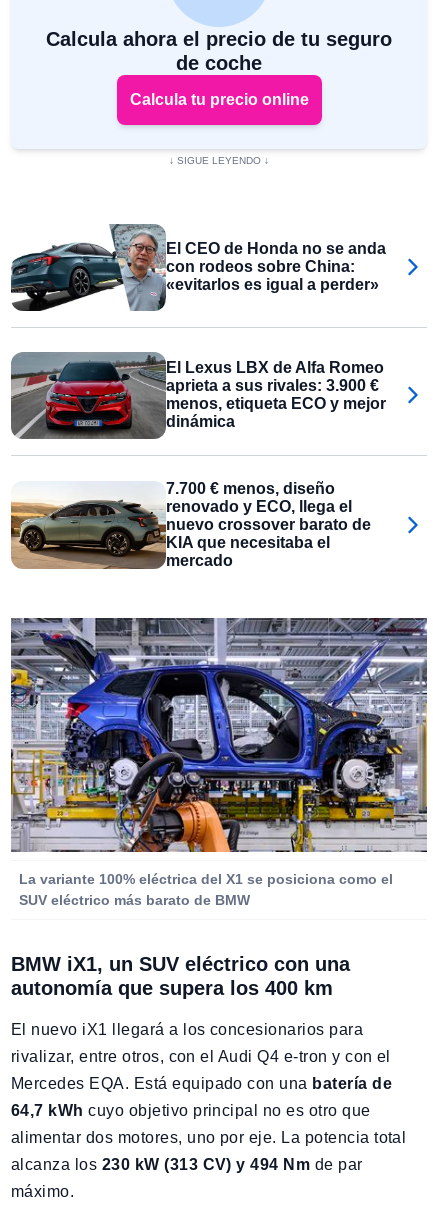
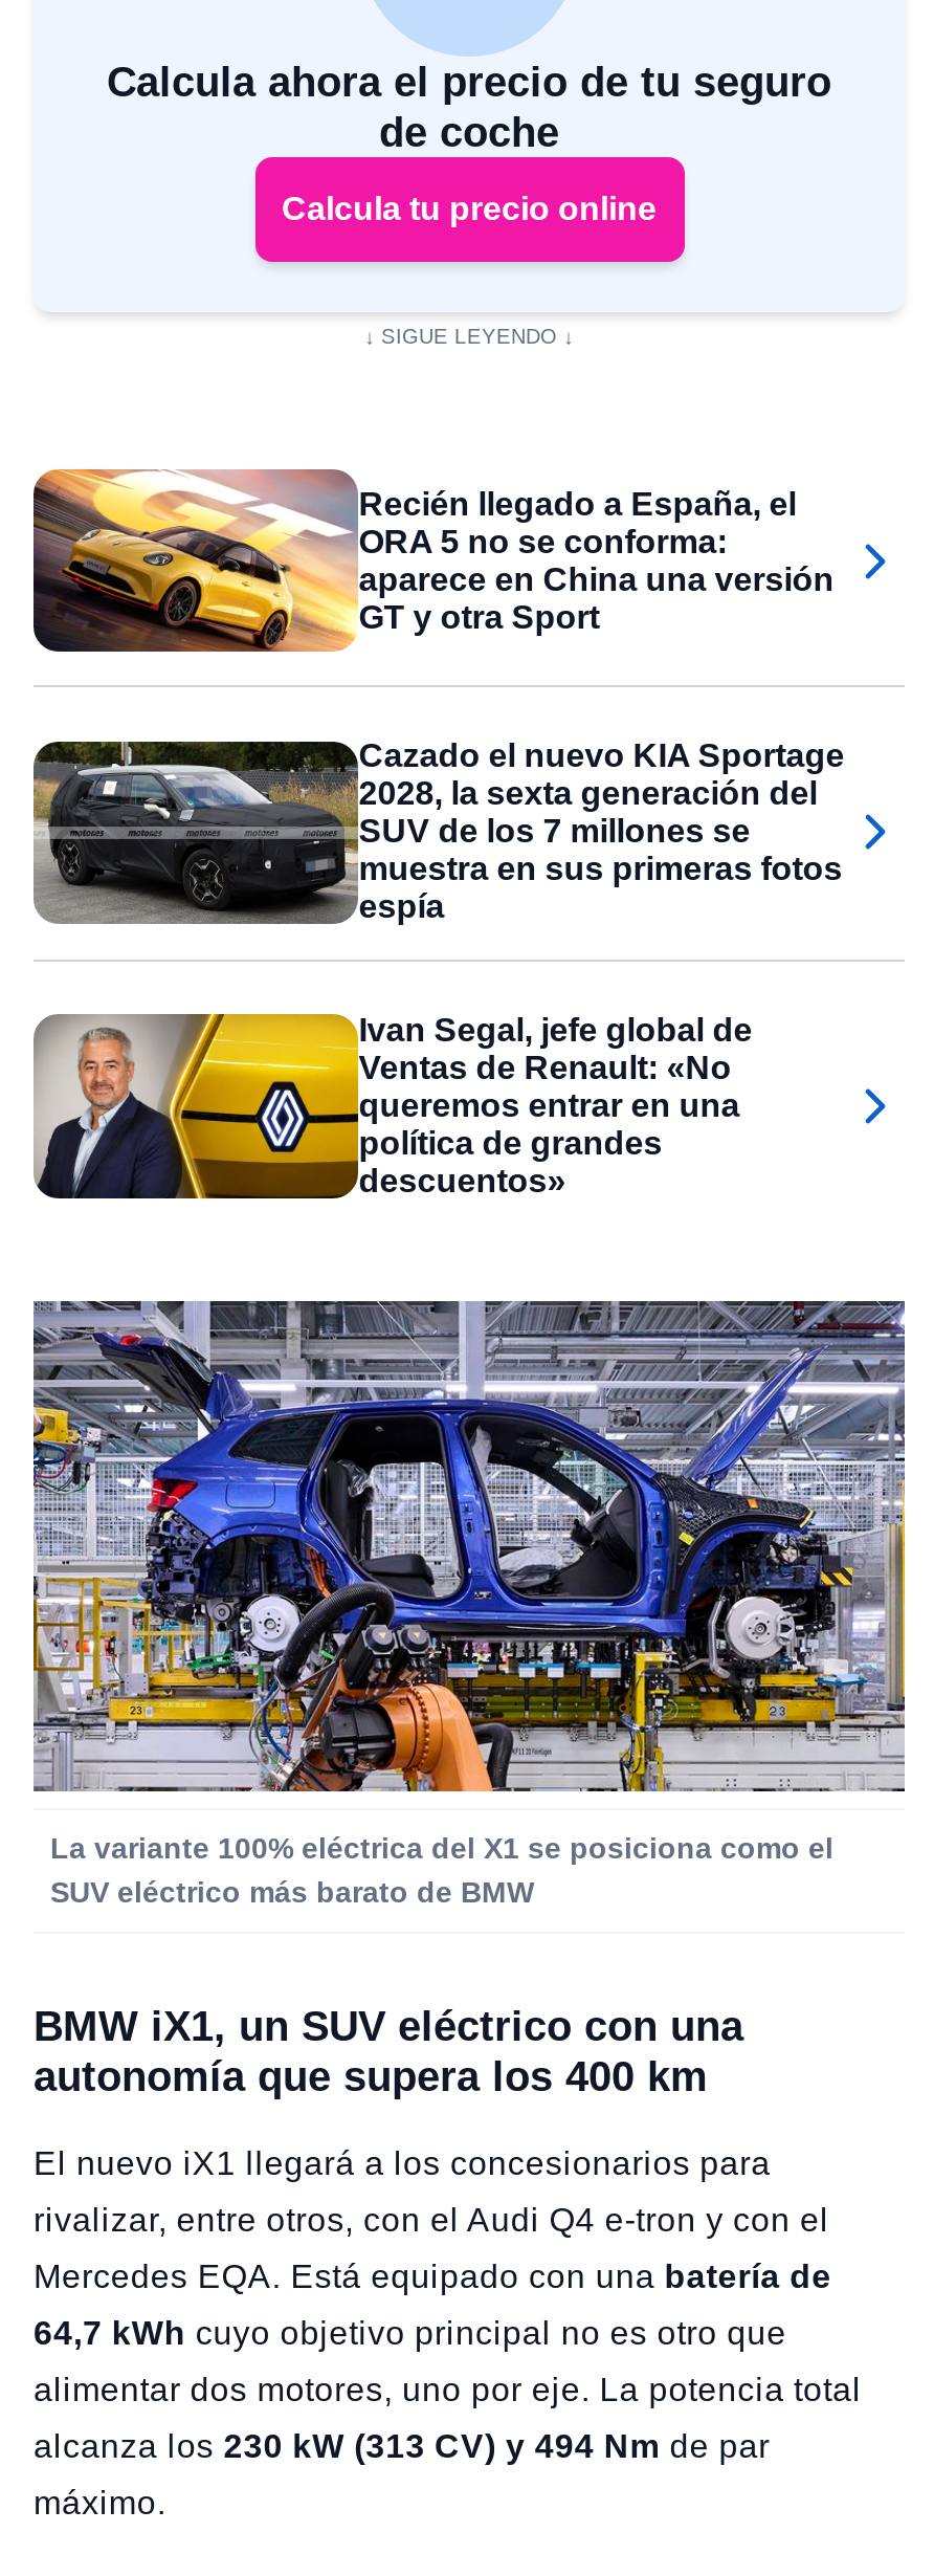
- [image]
- El CEO de Honda no se anda
- con rodeos sobre China:
- «evitarlos es igual a perder»
+ [image]
+ Recién llegado a España, el
+ ORA 5 no se conforma:
+ aparece en China una versión
+ GT y otra Sport

- [image]
- El Lexus LBX de Alfa Romeo
- aprieta a sus rivales: 3.900 €
- menos, etiqueta ECO y mejor
- dinámica
+ [image]
+ Cazado el nuevo KIA Sportage
+ 2028, la sexta generación del
+ SUV de los 7 millones se
+ muestra en sus primeras fotos
+ espía

- [image]
- 7.700 € menos, diseño
- renovado y ECO, llega el
- nuevo crossover barato de
- KIA que necesitaba el
- mercado
+ [image]
+ Ivan Segal, jefe global de
+ Ventas de Renault: «No
+ queremos entrar en una
+ política de grandes
+ descuentos»
